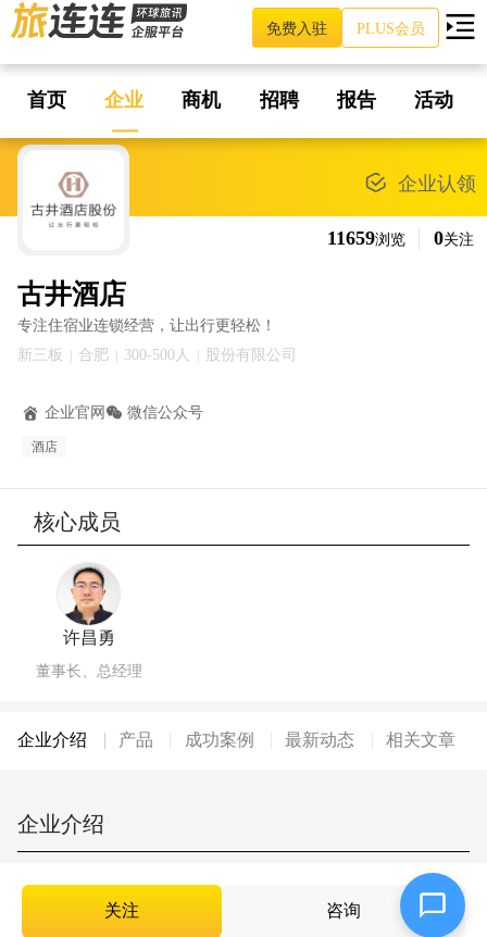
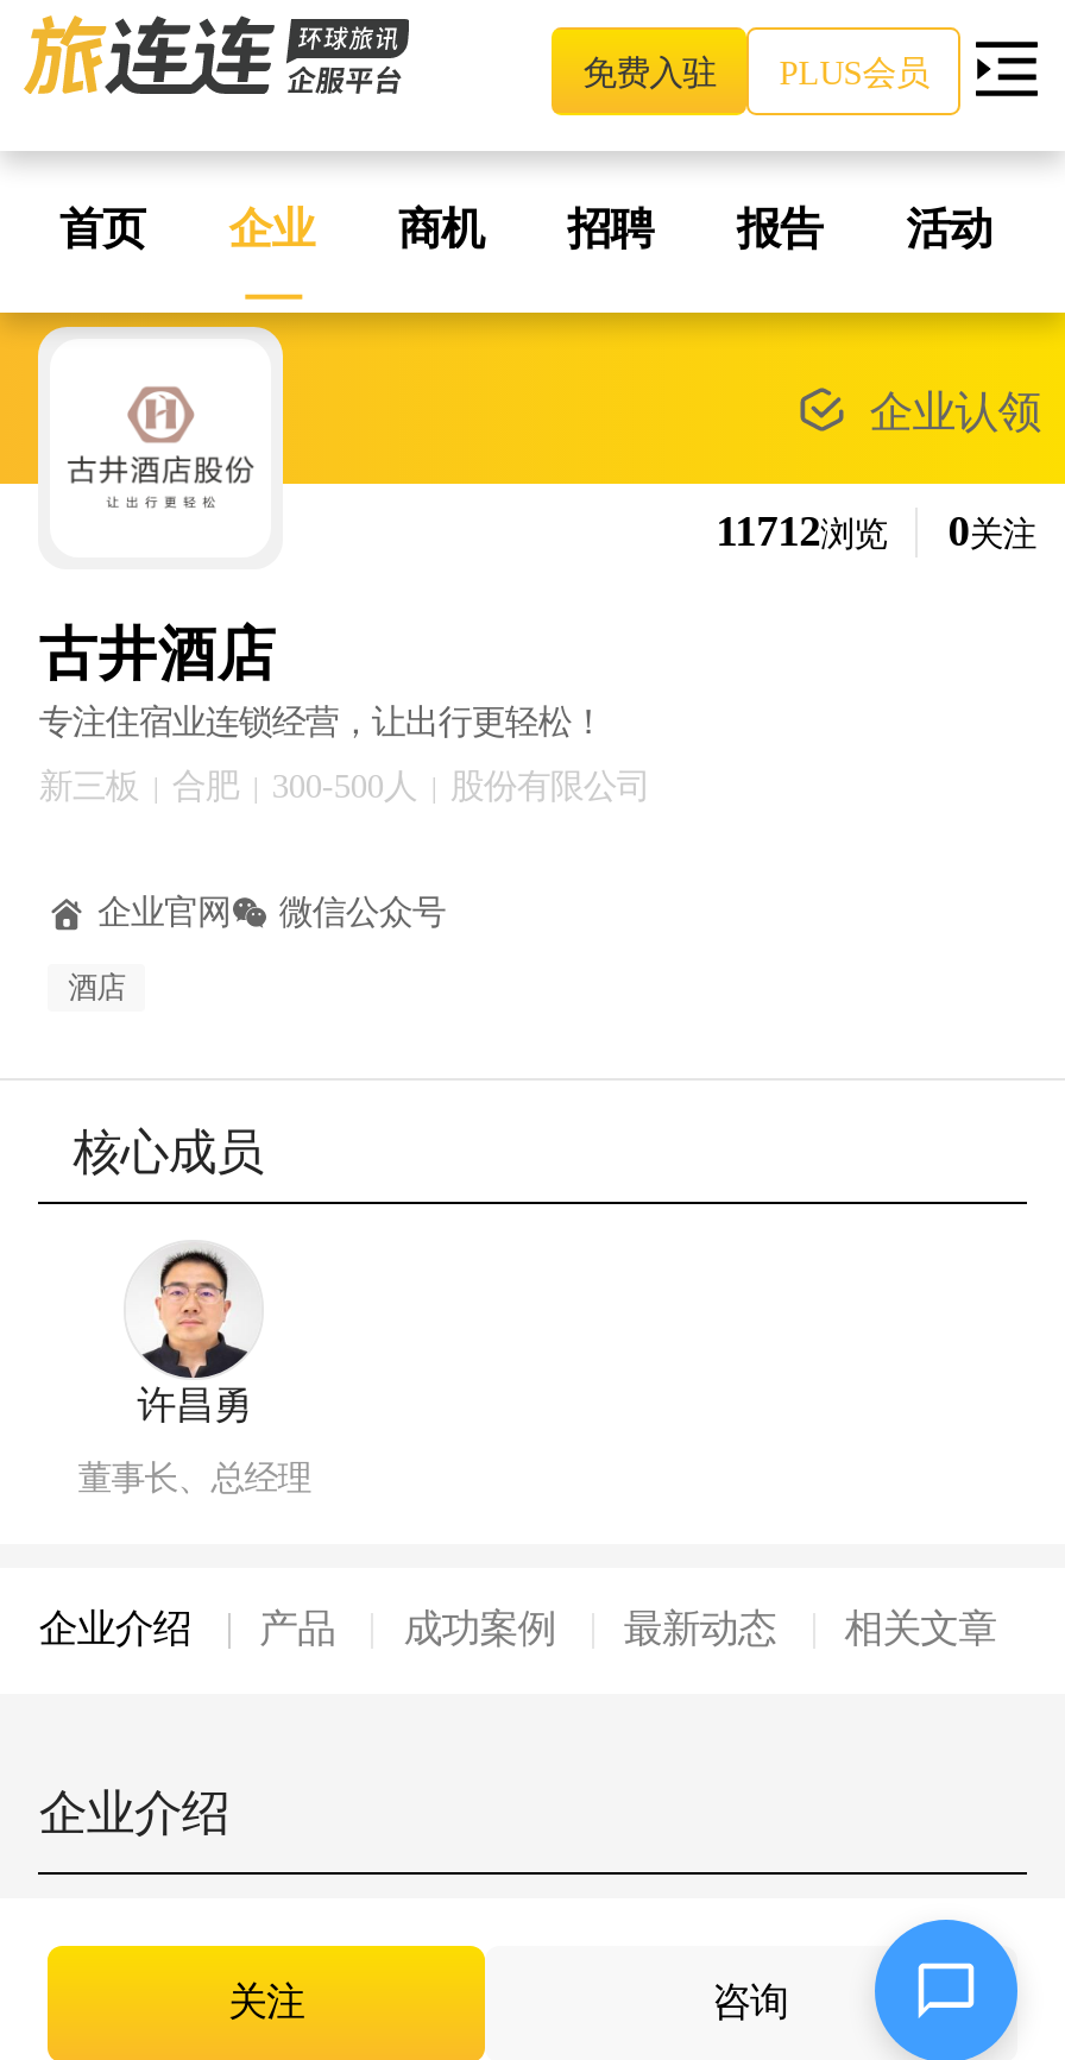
- 11659浏览 0关注
+ 11712浏览 0关注
